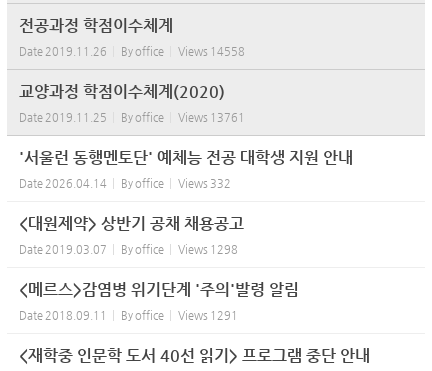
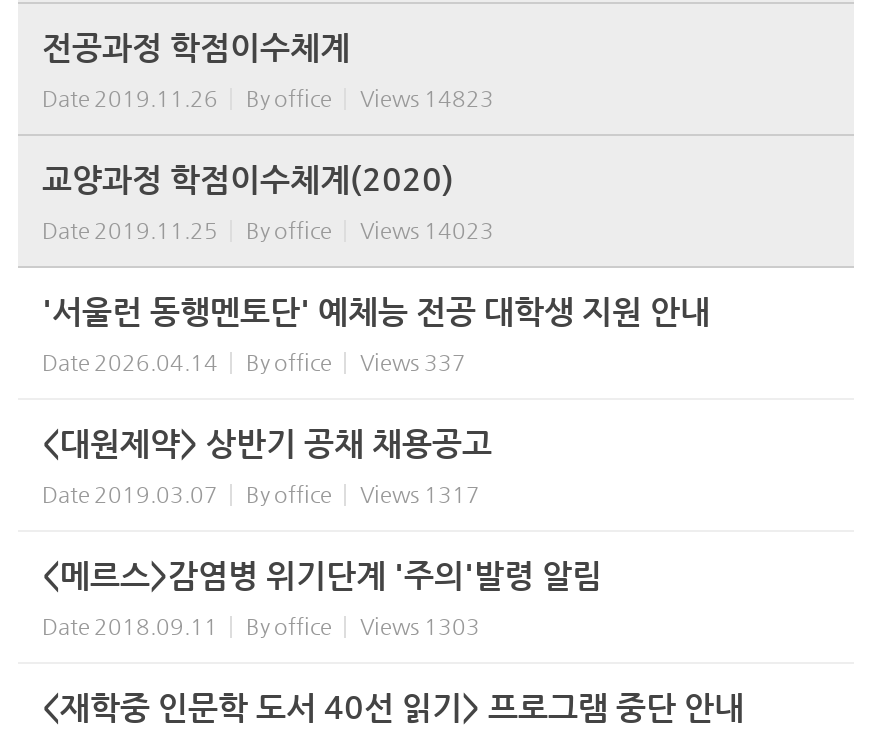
- Date 2019.11.26 By office Views 14558
+ Date 2019.11.26 By office Views 14823

- Date 2019.11.25 By office Views 13761
+ Date 2019.11.25 By office Views 14023

- Date 2026.04.14 By office Views 332
+ Date 2026.04.14 By office Views 337

- Date 2019.03.07 By office Views 1298
+ Date 2019.03.07 By office Views 1317

- Date 2018.09.11 By office Views 1291
+ Date 2018.09.11 By office Views 1303
